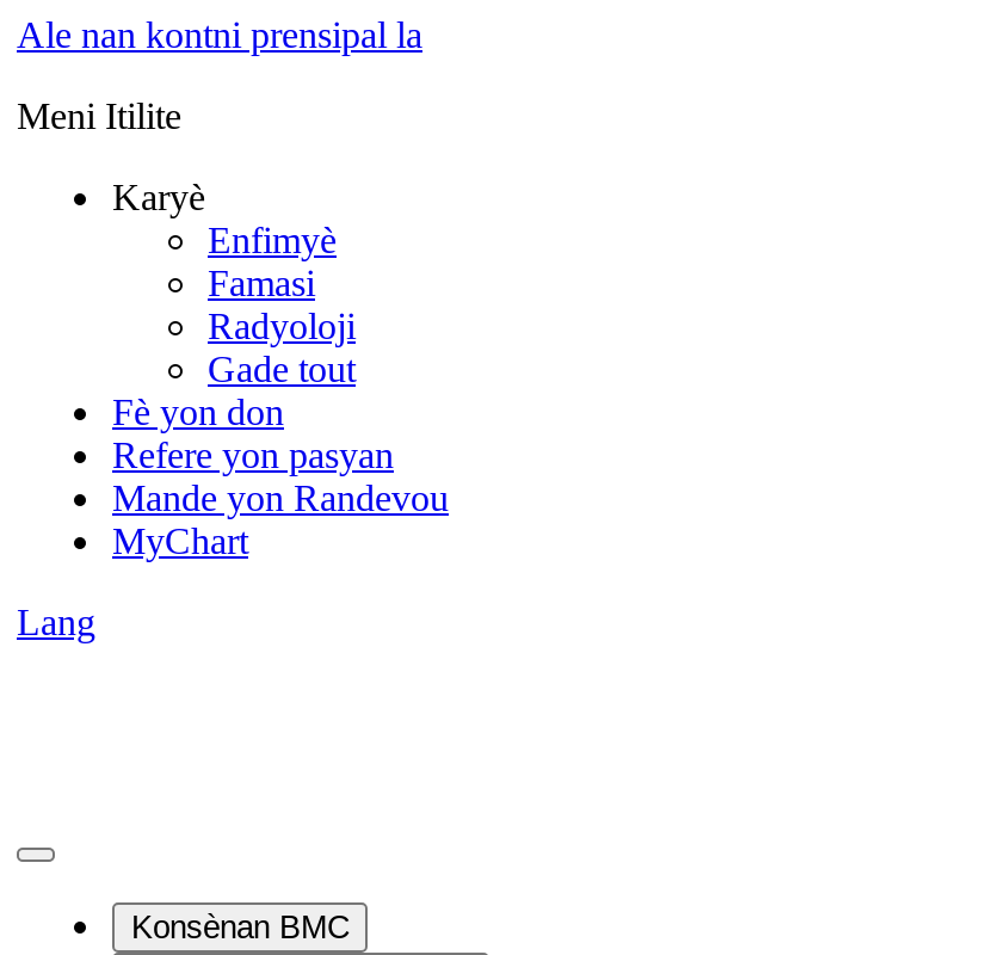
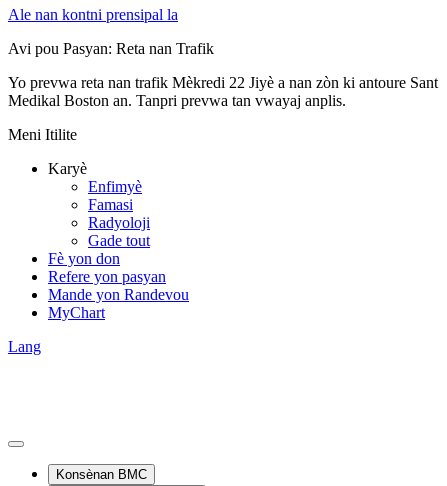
+ Avi pou Pasyan: Reta nan Trafik
+ Yo prevwa reta nan trafik Mèkredi 22 Jiyè a nan zòn ki antoure Sant
+ Medikal Boston an. Tanpri prevwa tan vwayaj anplis.
